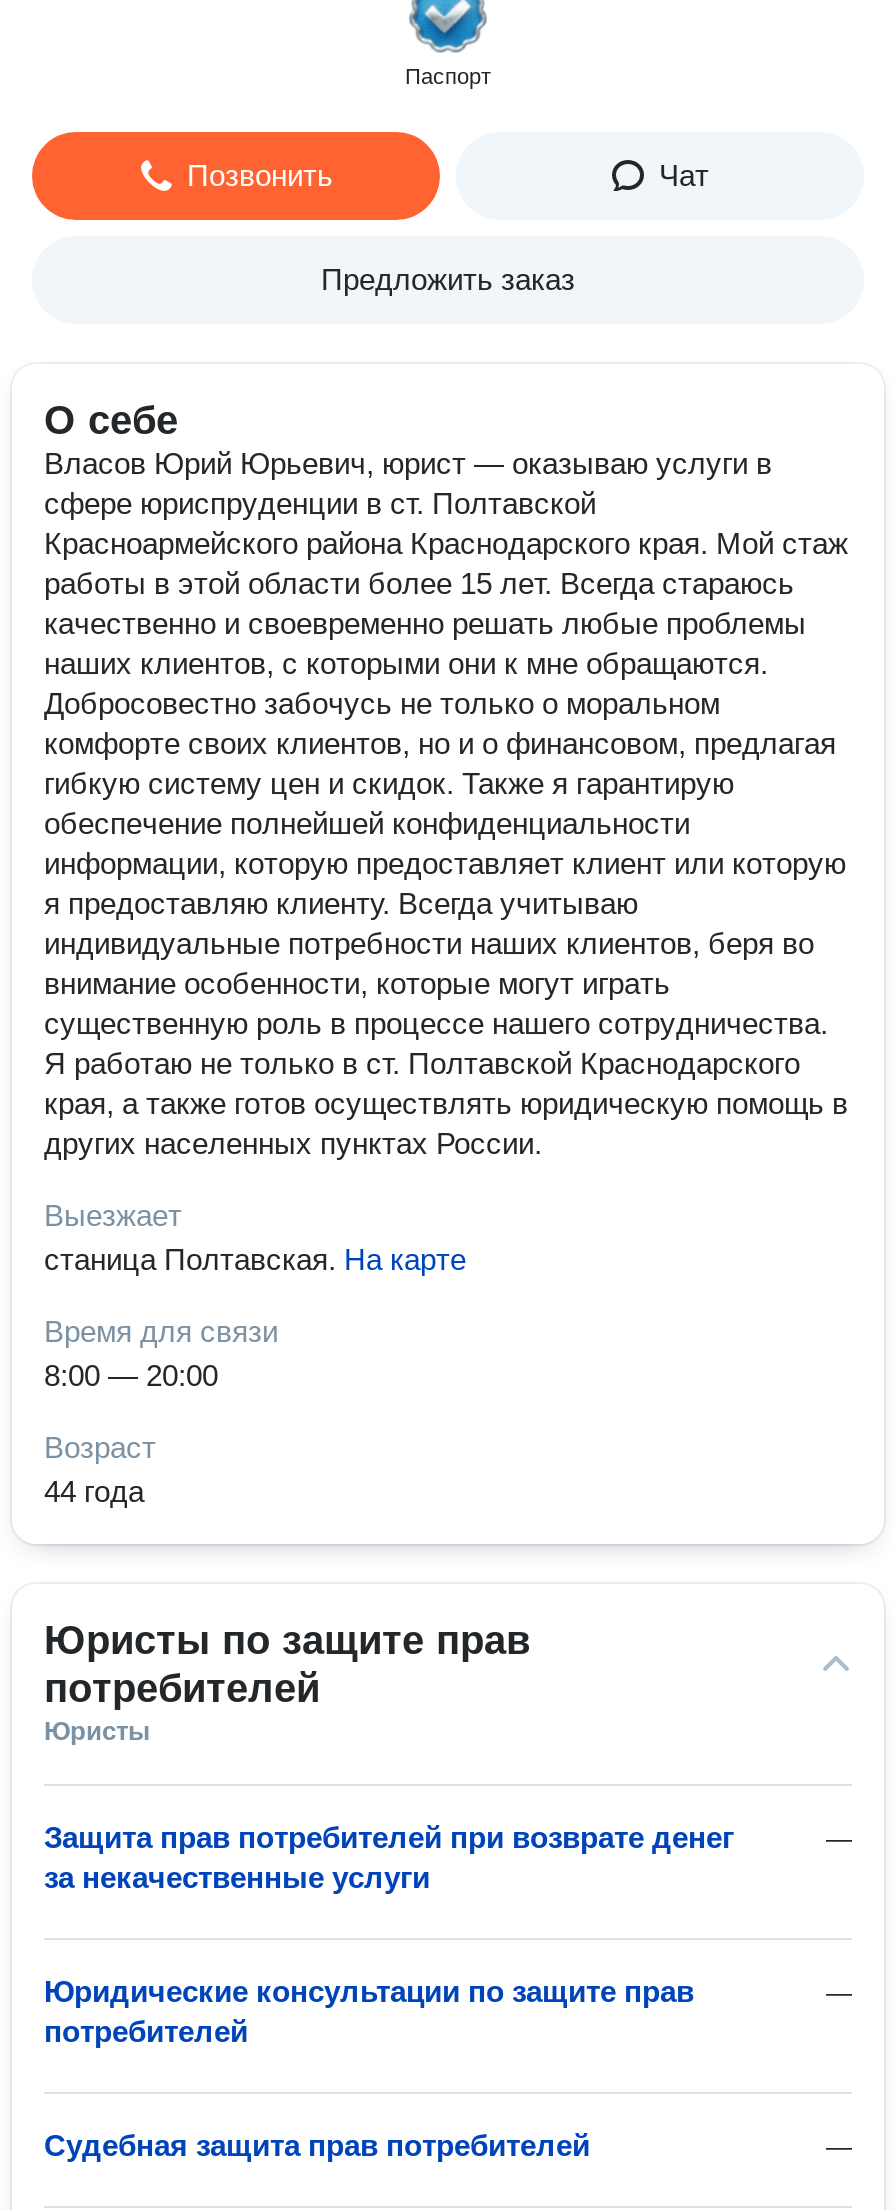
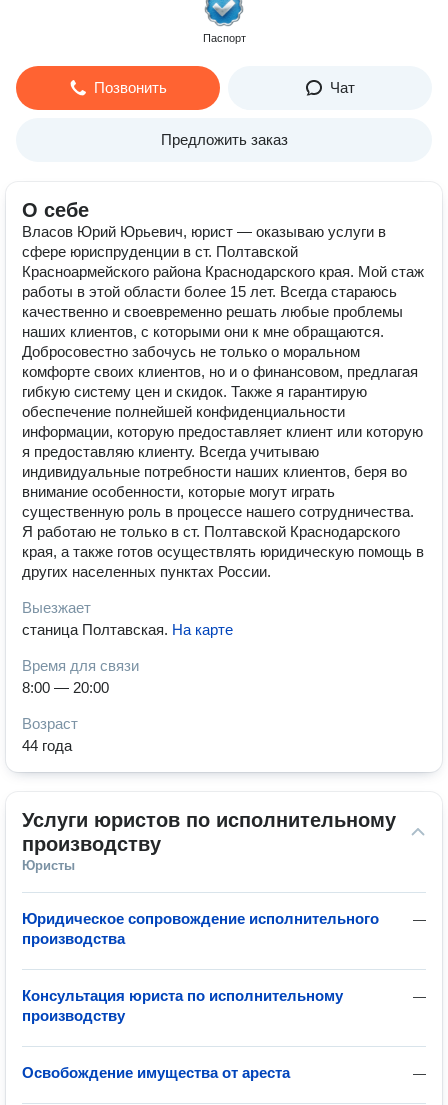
- Юристы по защите прав
- потребителей
+ Услуги юристов по исполнительному
+ производству

- Защита прав потребителей при возврате денег
- за некачественные услуги
+ Юридическое сопровождение исполнительного
+ производства

- Юридические консультации по защите прав
- потребителей
+ Консультация юриста по исполнительному
+ производству

- Судебная защита прав потребителей
+ Освобождение имущества от ареста
